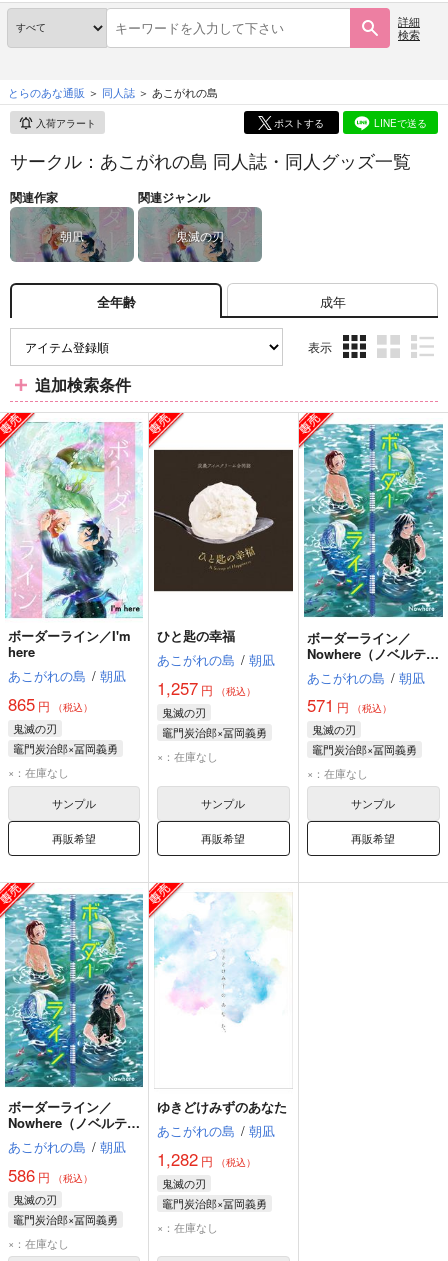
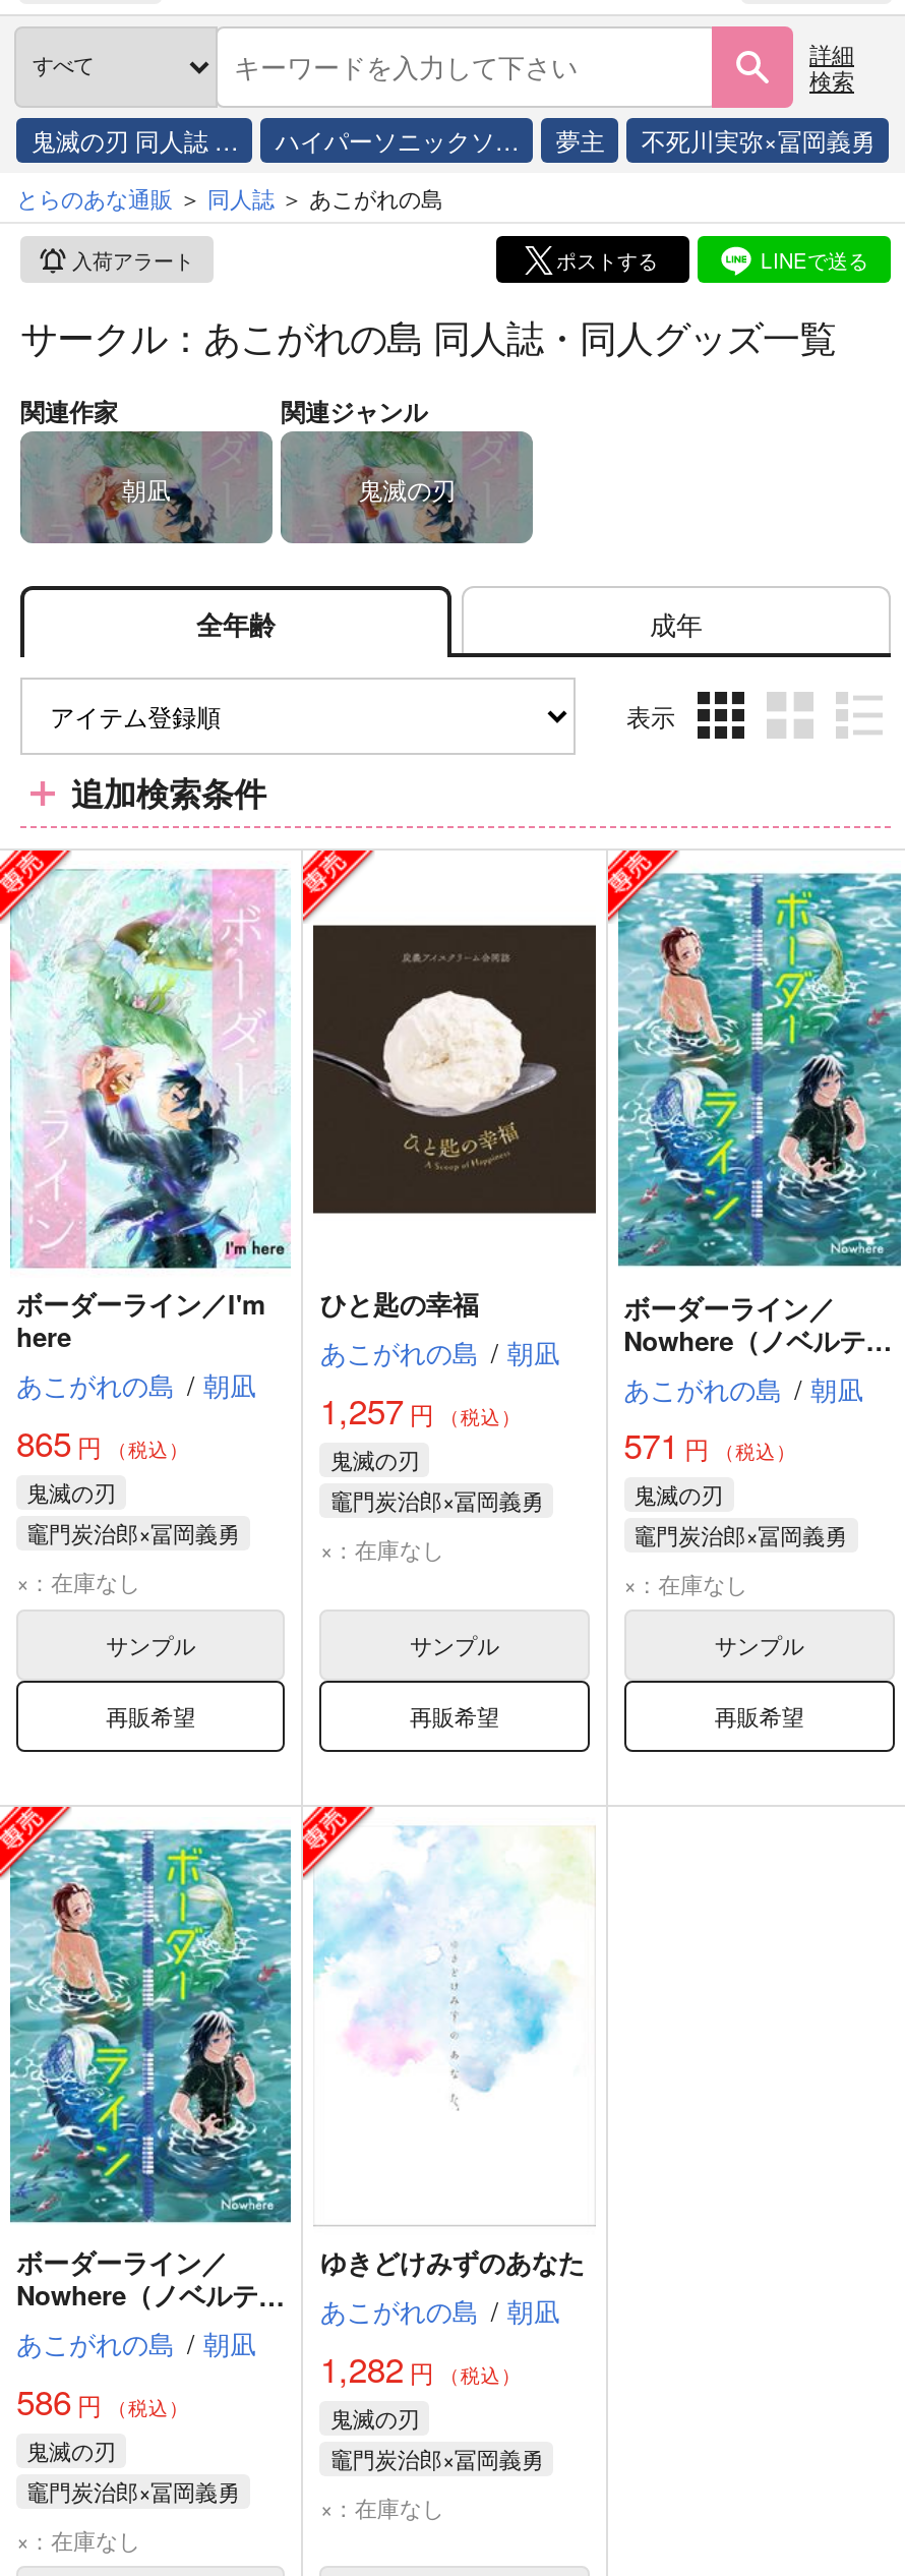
+ 鬼滅の刃 同人誌 …
+ ハイパーソニックソ…
+ 夢主
+ 不死川実弥×冨岡義勇
